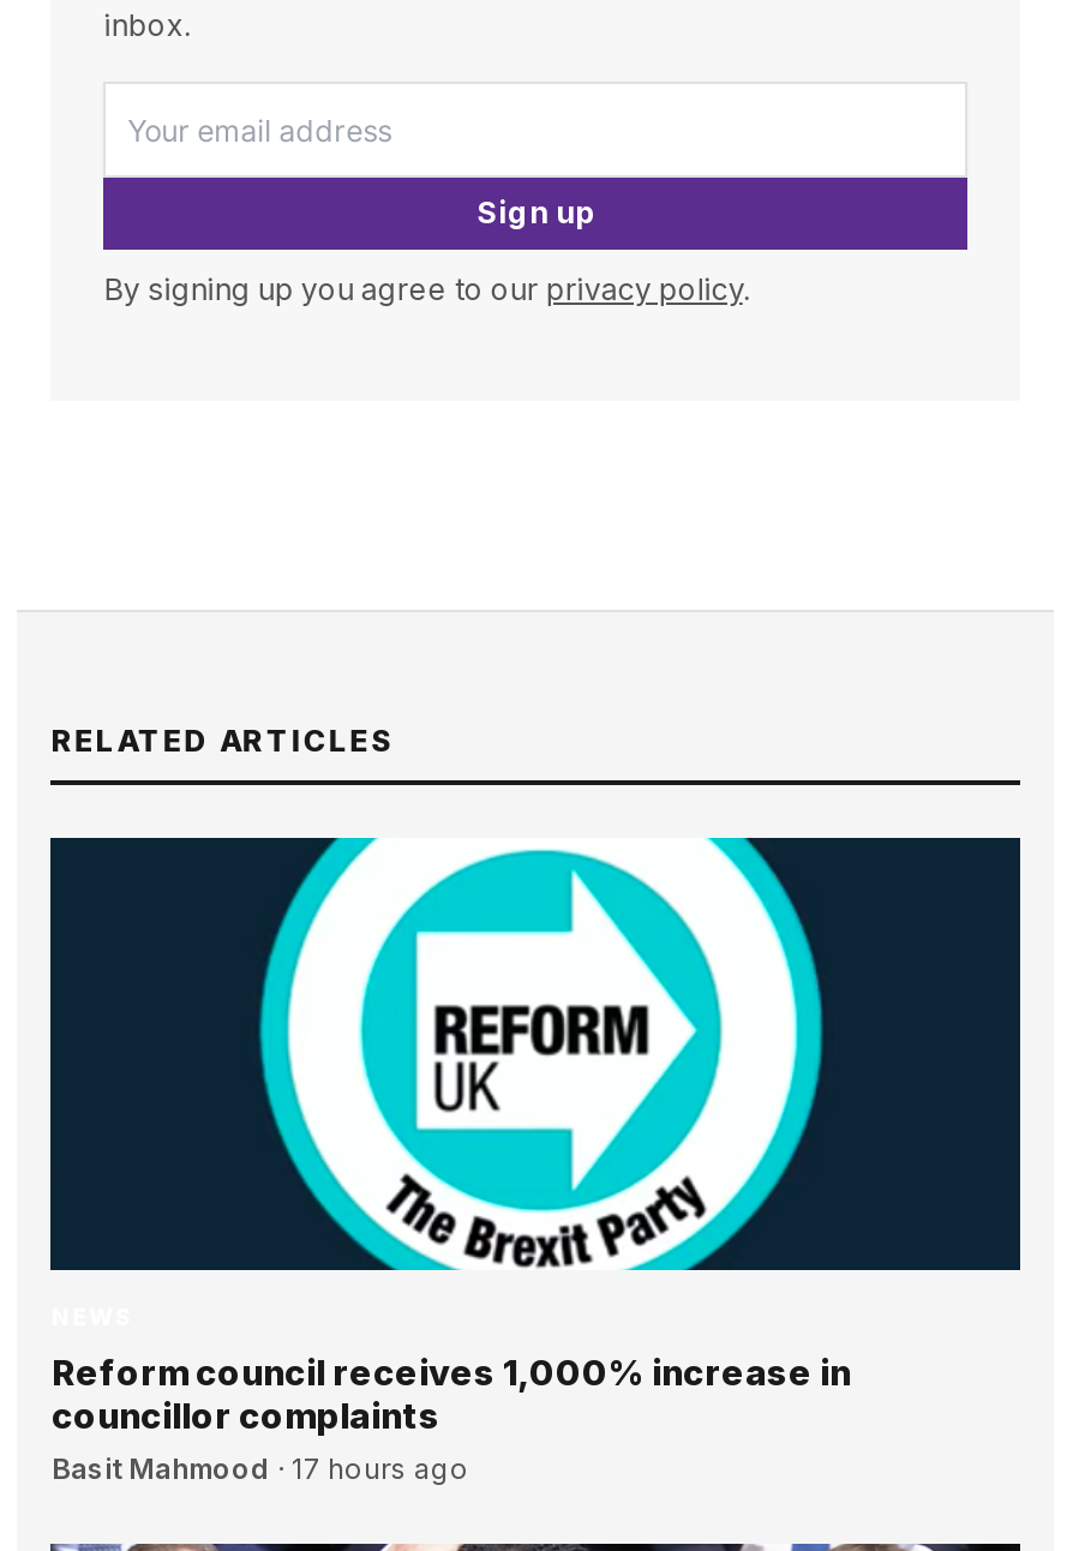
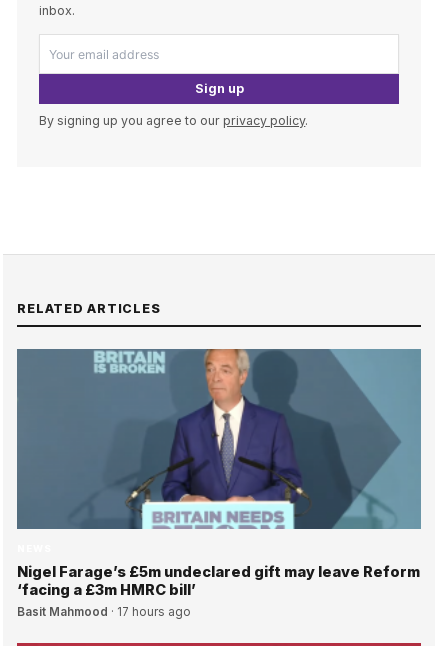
- [image]
- Reform council receives 1,000% increase in
- councillor complaints
+ [image]
+ Nigel Farage’s £5m undeclared gift may leave Reform
+ ‘facing a £3m HMRC bill’
